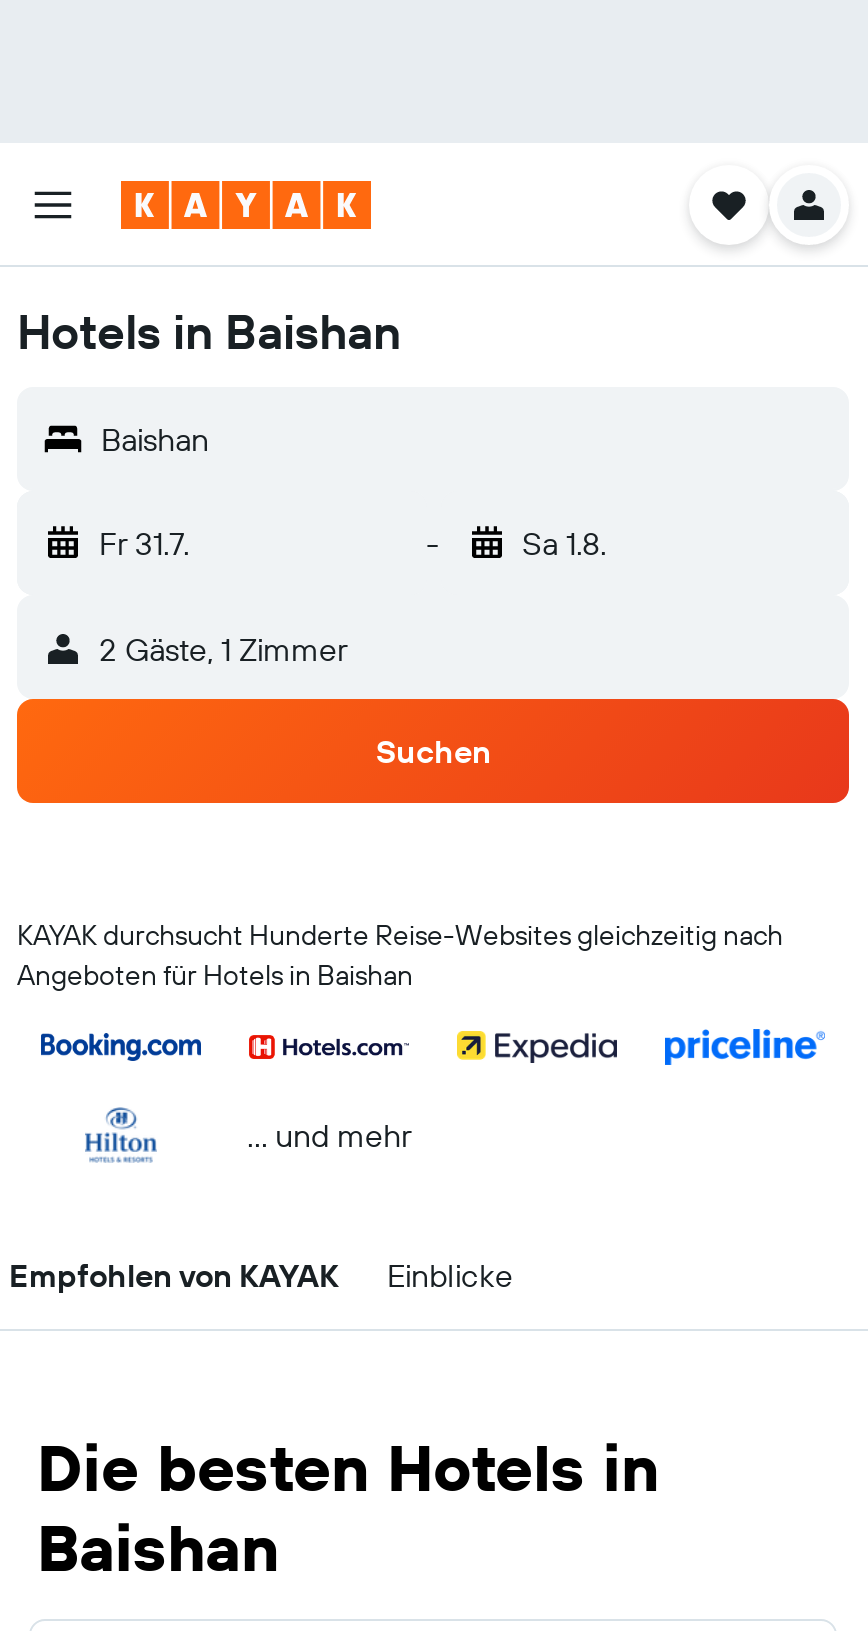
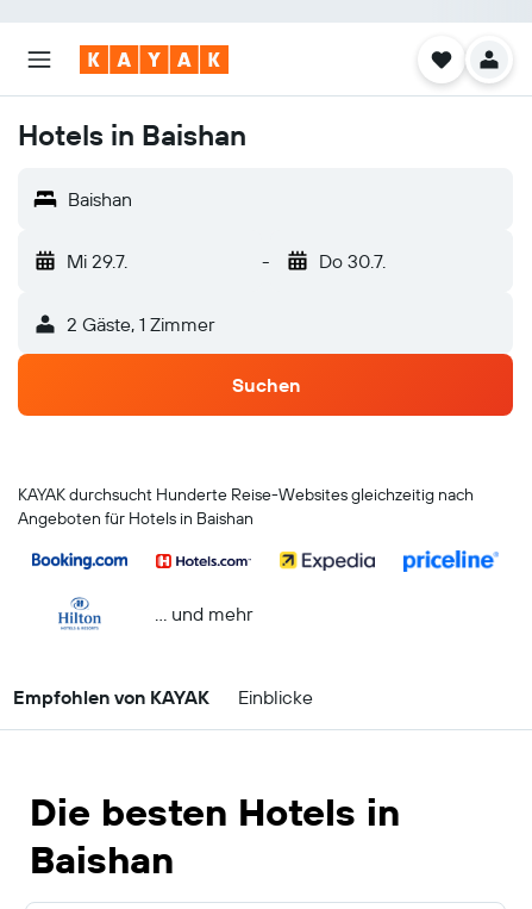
- Fr 31.7.
+ Mi 29.7.

- Sa 1.8.
+ Do 30.7.
